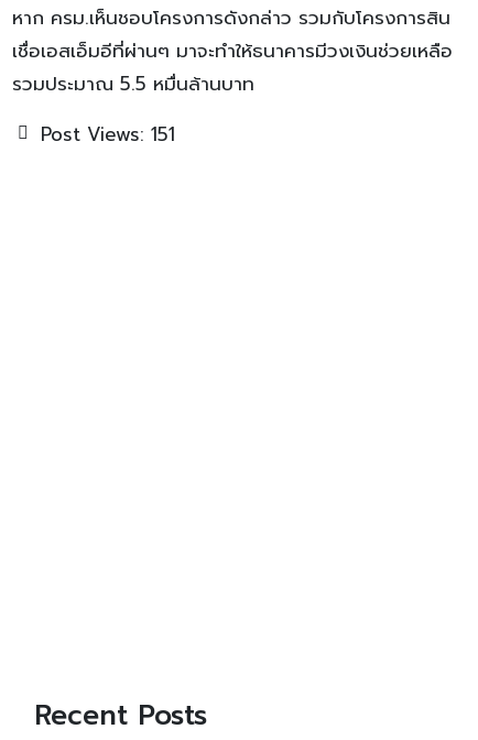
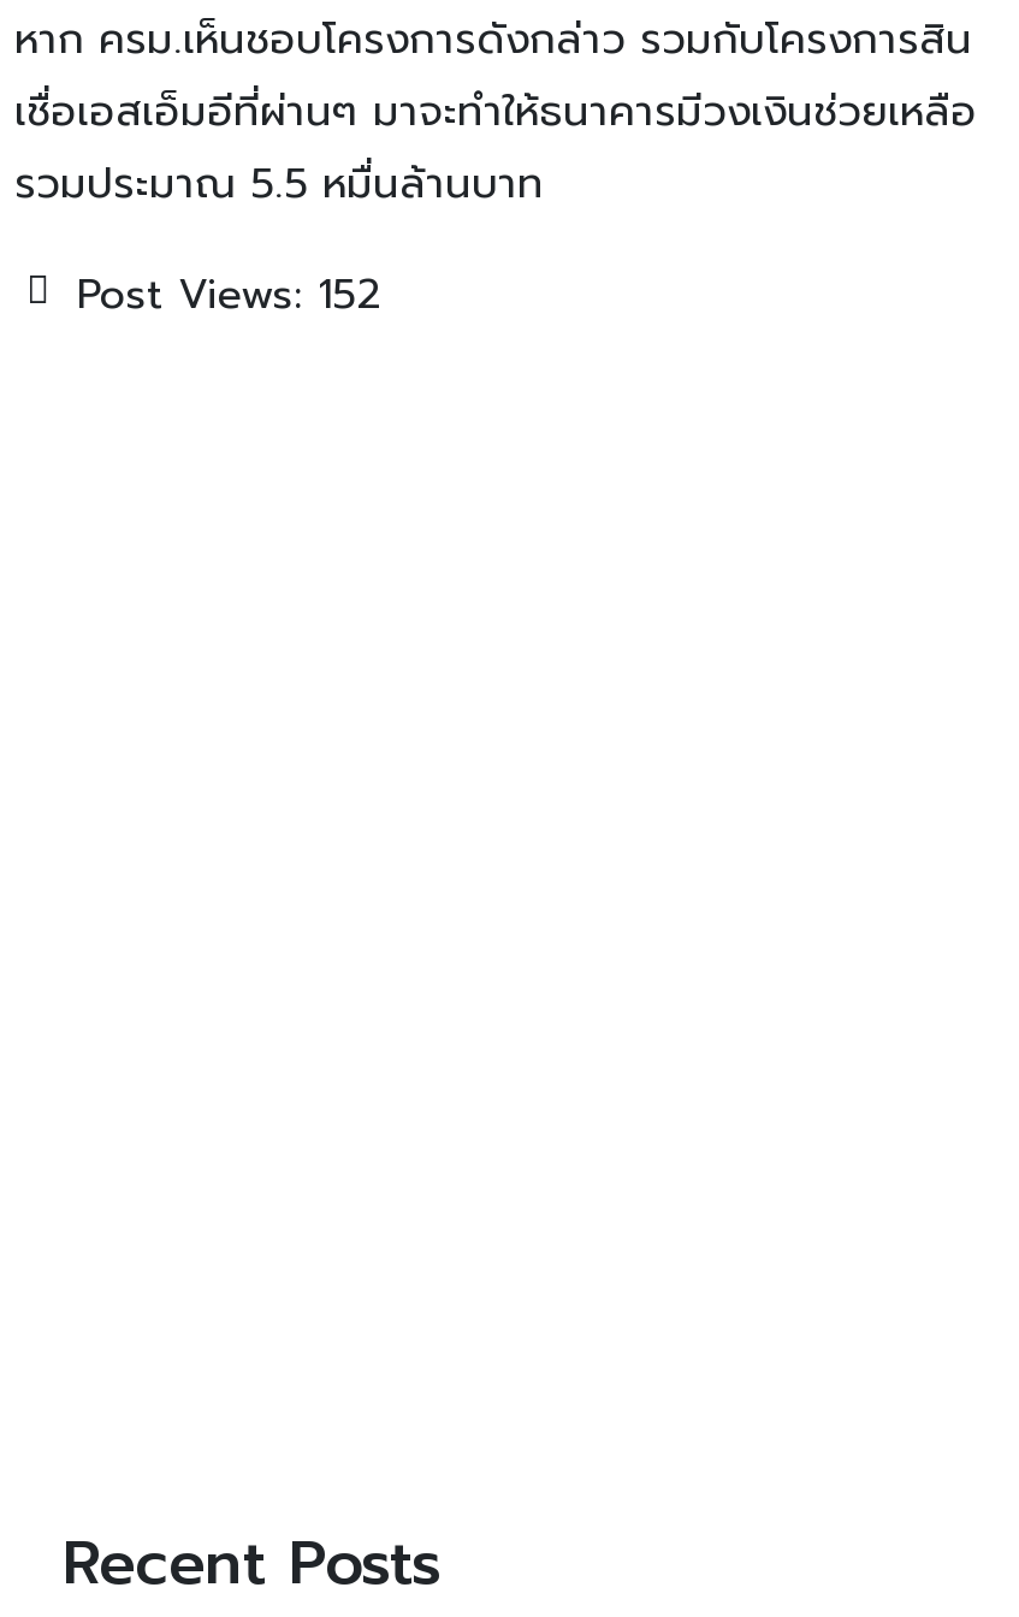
- Post Views: 151
+ Post Views: 152
